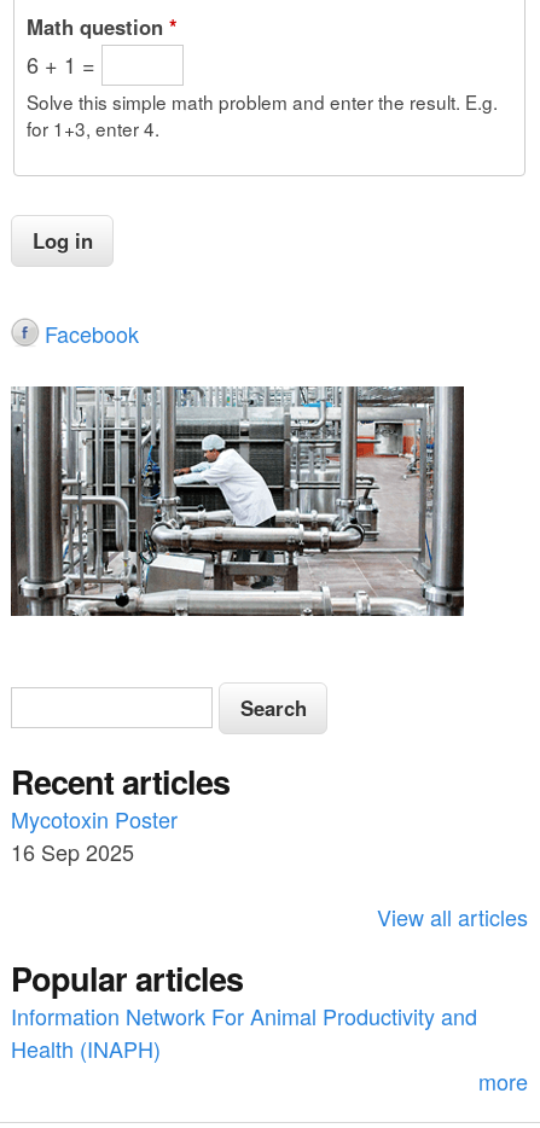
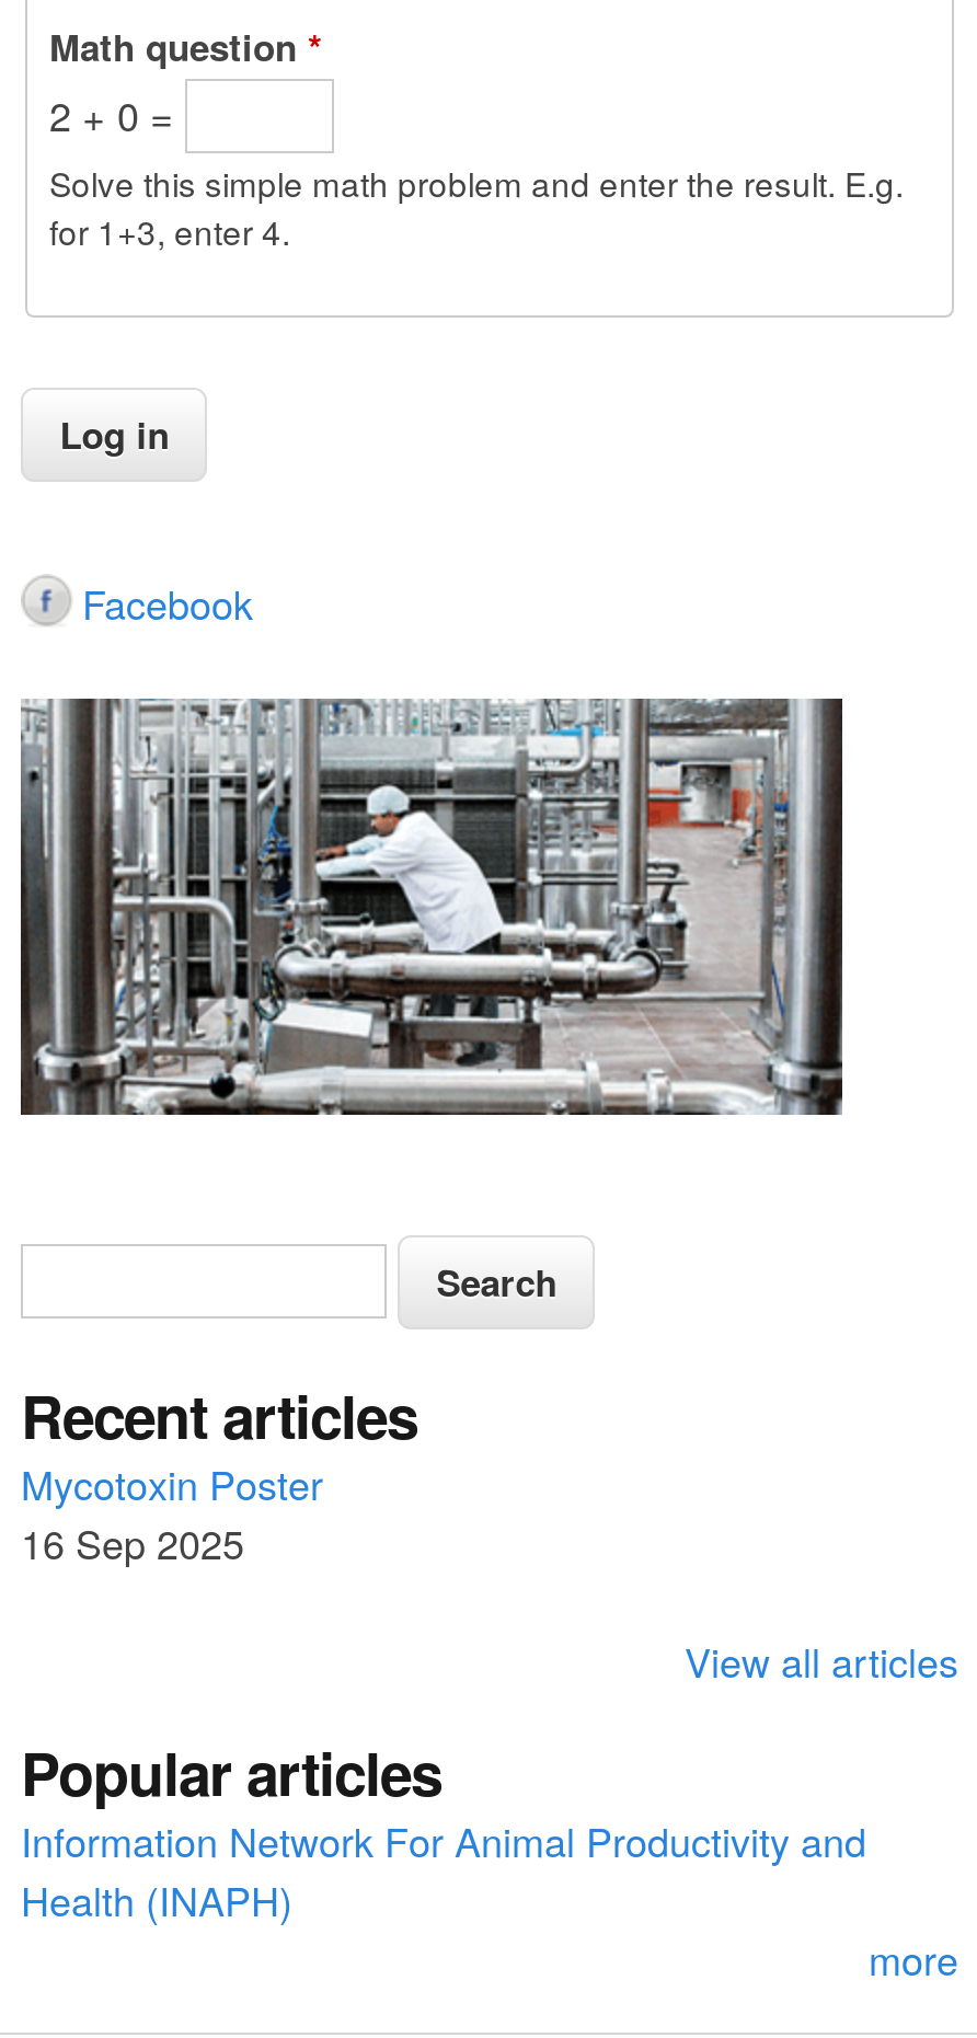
- 6 + 1 =
+ 2 + 0 =
